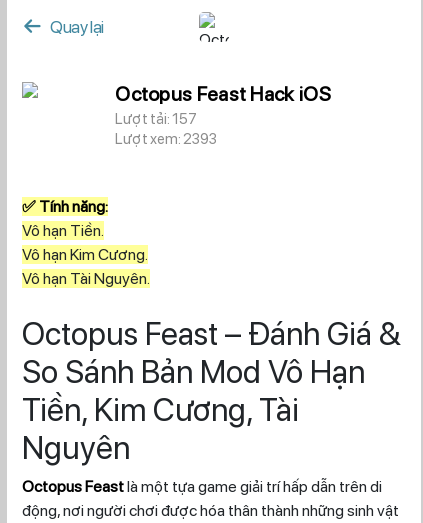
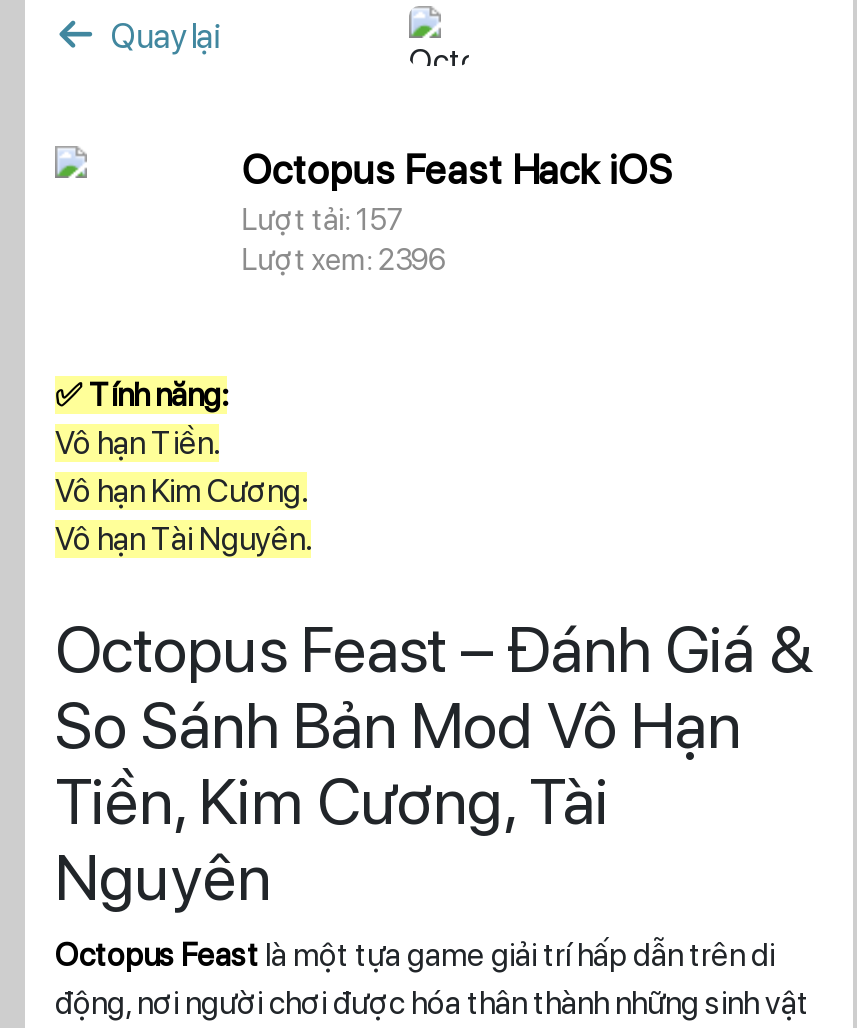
- Lượt xem: 2393
+ Lượt xem: 2396
